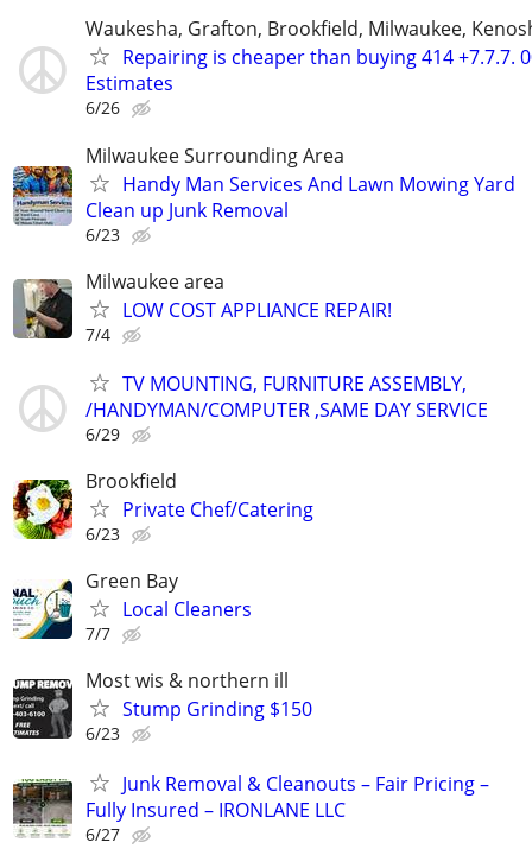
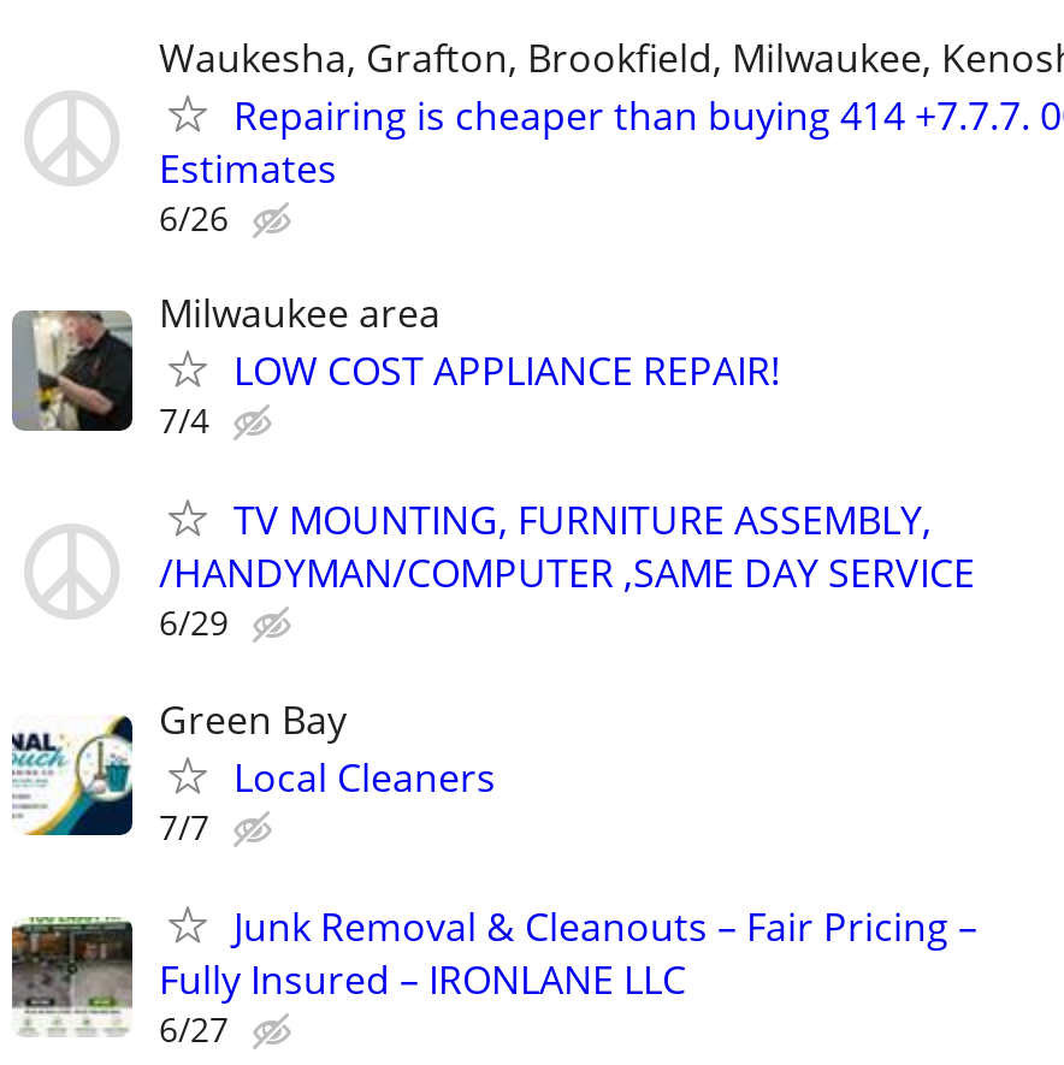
- [image]
- Milwaukee Surrounding Area
- Handy Man Services And Lawn Mowing Yard
- Clean up Junk Removal
- 6/23

- [image]
- Brookfield
- Private Chef/Catering
- 6/23

- [image]
- Most wis & northern ill
- Stump Grinding $150
- 6/23
